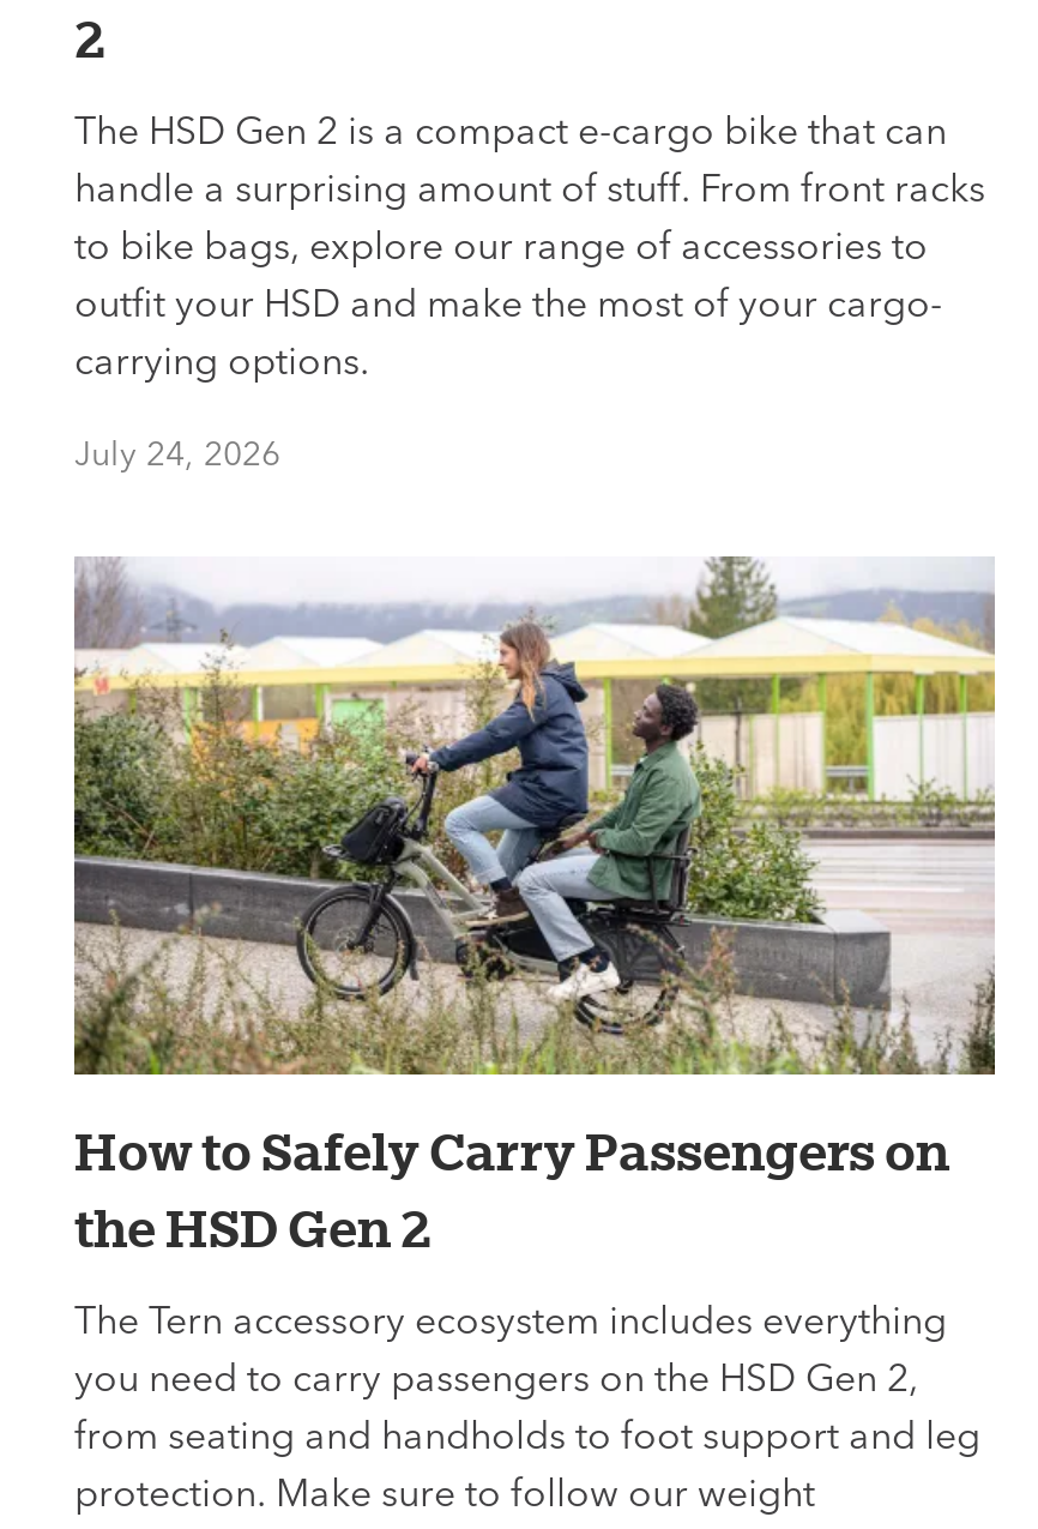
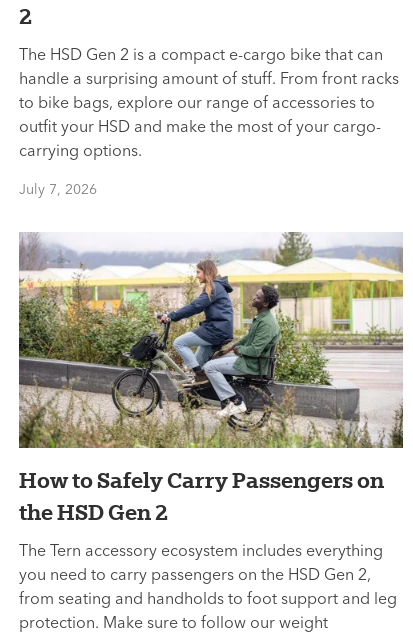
- July 24, 2026
+ July 7, 2026
